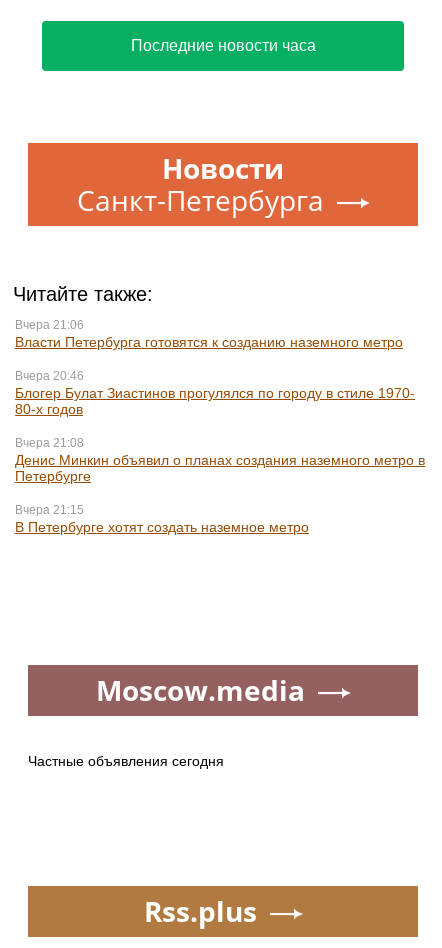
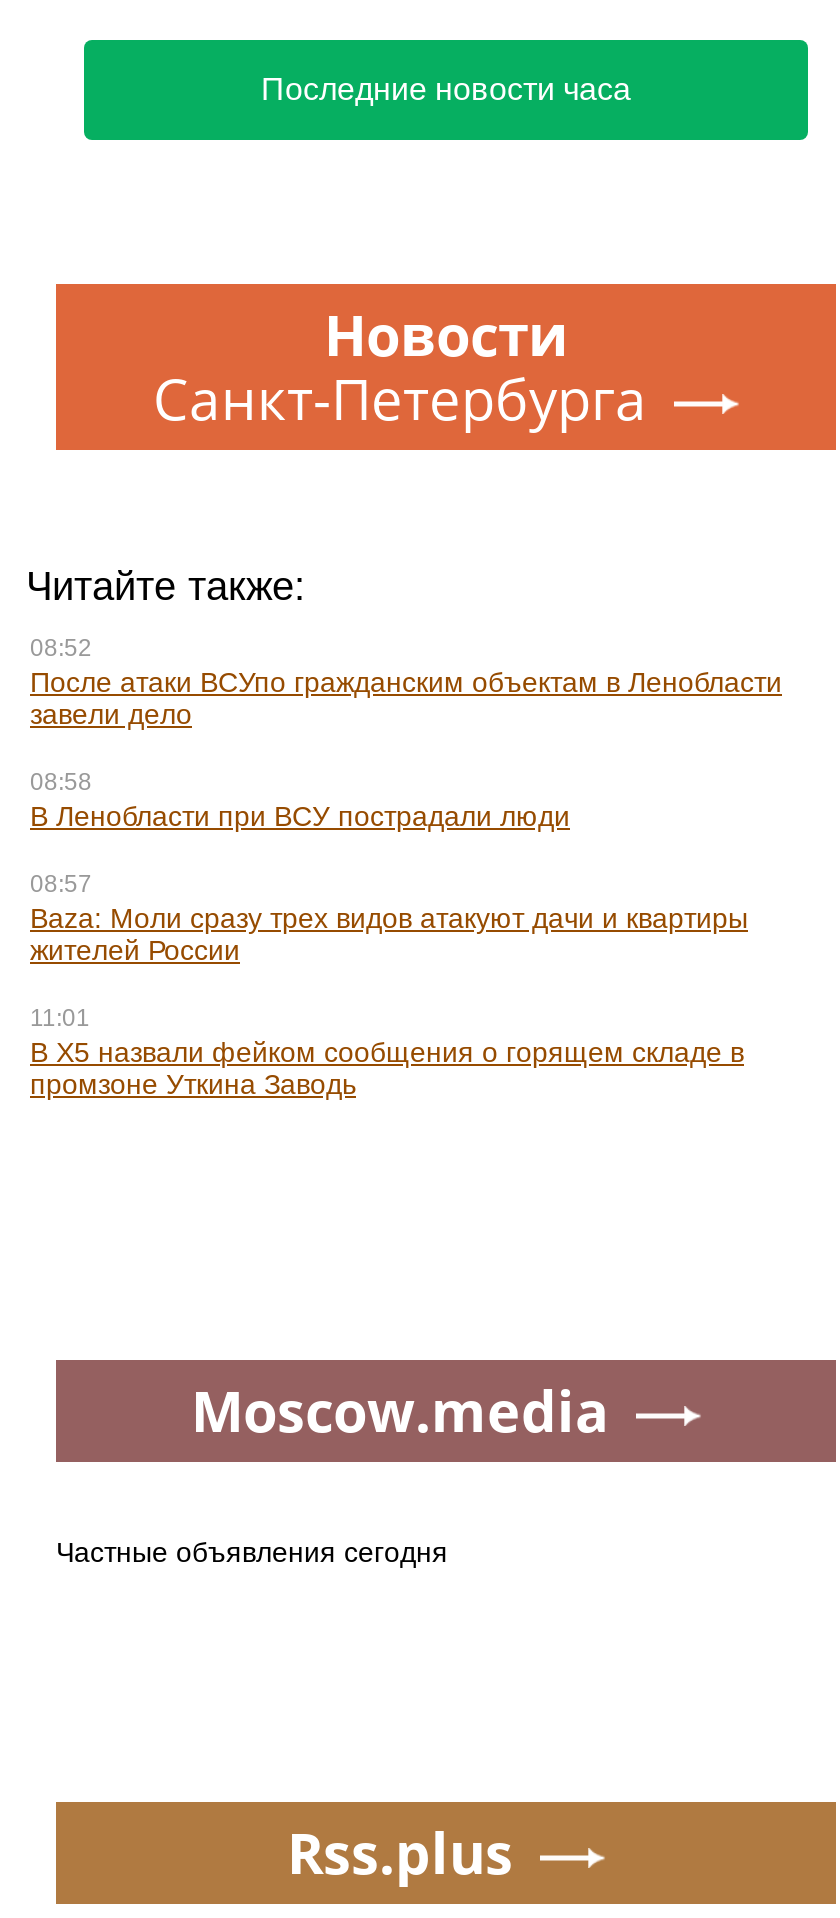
- Вчера 21:06
- Власти Петербурга готовятся к созданию наземного метро
+ 08:52
+ После атаки ВСУпо гражданским объектам в Ленобласти
+ завели дело

- Вчера 20:46
- Блогер Булат Зиастинов прогулялся по городу в стиле 1970-
- 80-х годов
+ 08:58
+ В Ленобласти при ВСУ пострадали люди

- Вчера 21:08
- Денис Минкин объявил о планах создания наземного метро в
- Петербурге
+ 08:57
+ Baza: Моли сразу трех видов атакуют дачи и квартиры
+ жителей России

- Вчера 21:15
- В Петербурге хотят создать наземное метро
+ 11:01
+ В Х5 назвали фейком сообщения о горящем складе в
+ промзоне Уткина Заводь
